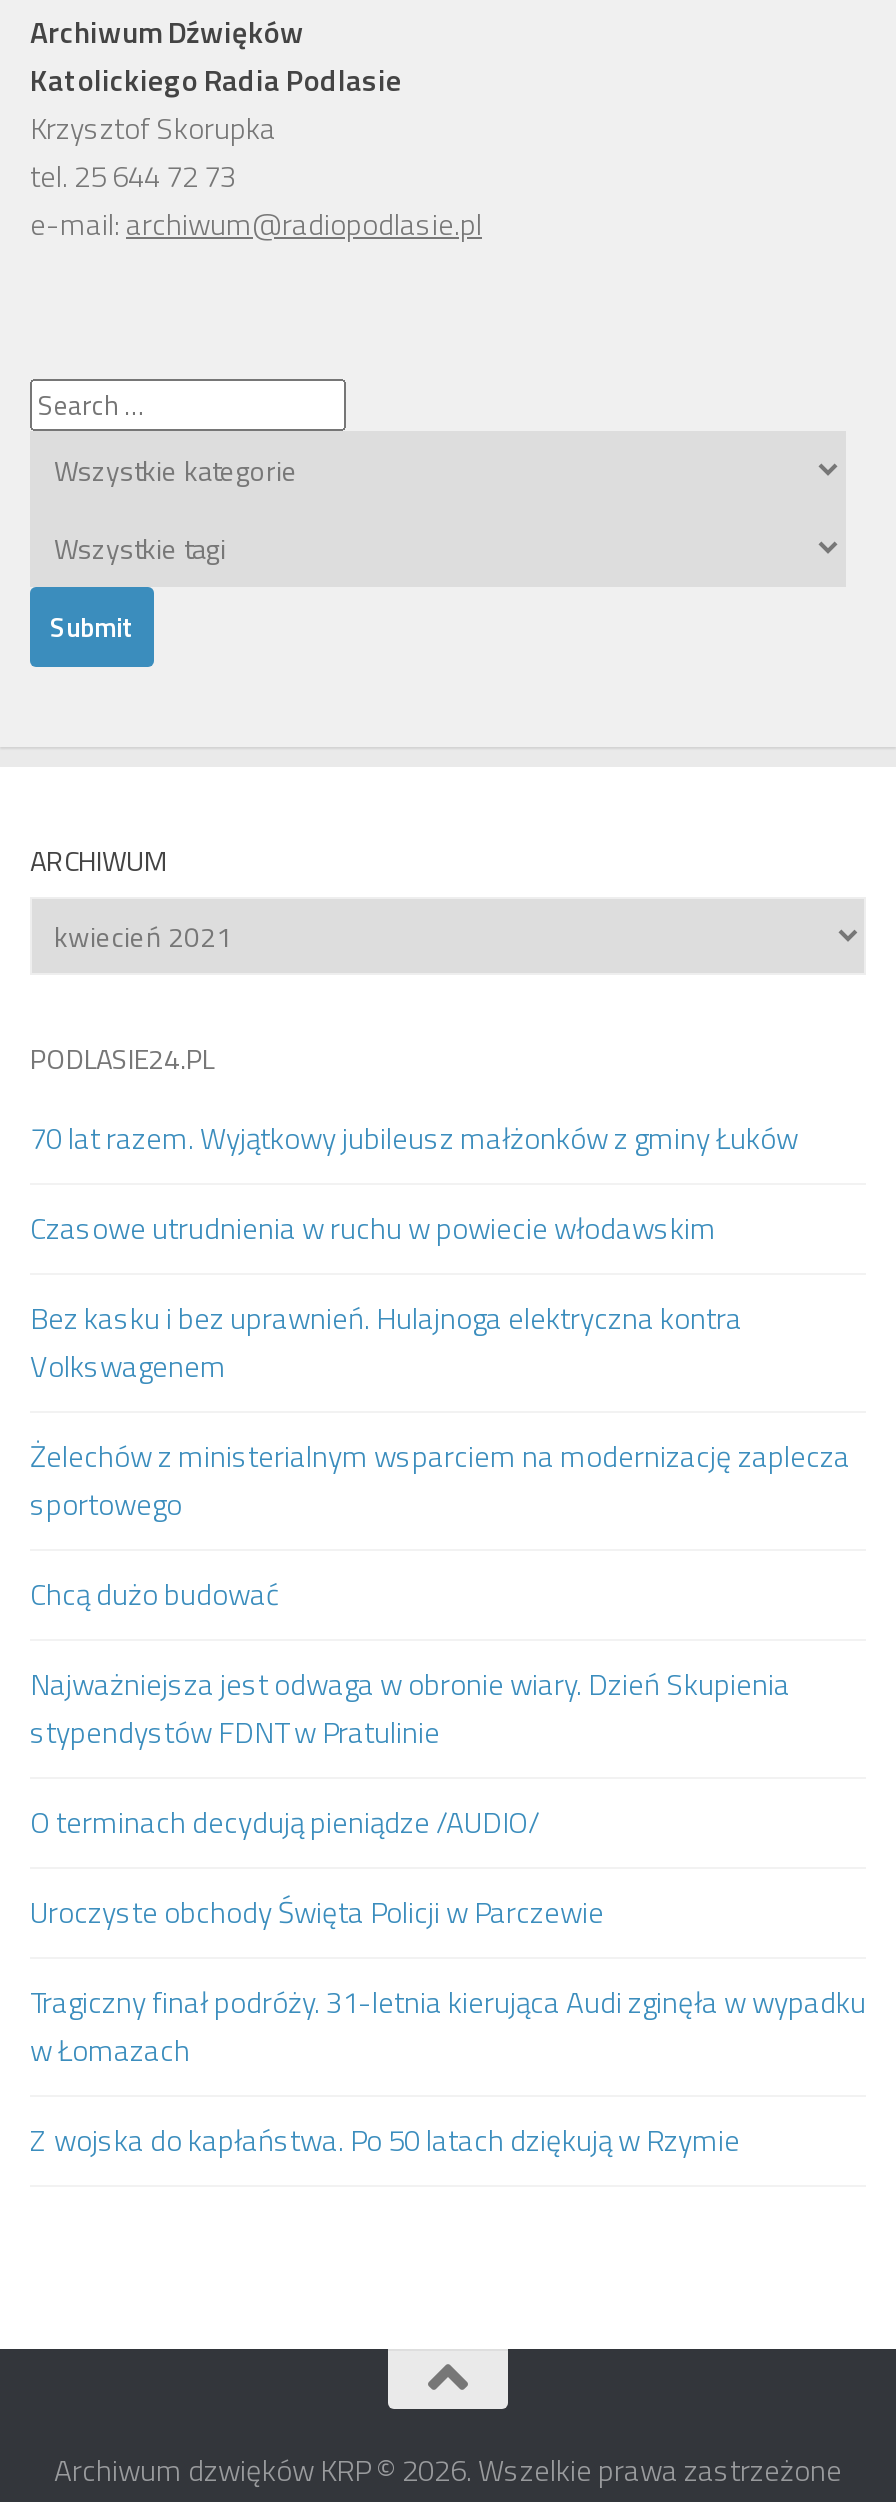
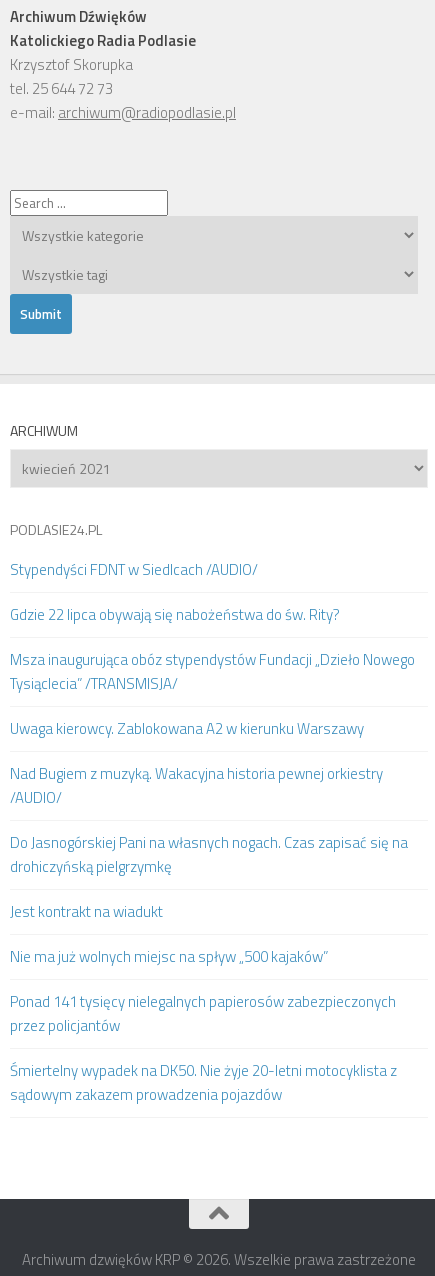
- 70 lat razem. Wyjątkowy jubileusz małżonków z gminy Łuków
+ Stypendyści FDNT w Siedlcach /AUDIO/

- Czasowe utrudnienia w ruchu w powiecie włodawskim
+ Gdzie 22 lipca obywają się nabożeństwa do św. Rity?

- Bez kasku i bez uprawnień. Hulajnoga elektryczna kontra
- Volkswagenem
+ Msza inaugurująca obóz stypendystów Fundacji „Dzieło Nowego
+ Tysiąclecia” /TRANSMISJA/

- Żelechów z ministerialnym wsparciem na modernizację zaplecza
- sportowego
+ Uwaga kierowcy. Zablokowana A2 w kierunku Warszawy

- Chcą dużo budować
+ Nad Bugiem z muzyką. Wakacyjna historia pewnej orkiestry
+ /AUDIO/

- Najważniejsza jest odwaga w obronie wiary. Dzień Skupienia
- stypendystów FDNT w Pratulinie
+ Do Jasnogórskiej Pani na własnych nogach. Czas zapisać się na
+ drohiczyńską pielgrzymkę

- O terminach decydują pieniądze /AUDIO/
+ Jest kontrakt na wiadukt

- Uroczyste obchody Święta Policji w Parczewie
+ Nie ma już wolnych miejsc na spływ „500 kajaków”

- Tragiczny finał podróży. 31-letnia kierująca Audi zginęła w wypadku
- w Łomazach
+ Ponad 141 tysięcy nielegalnych papierosów zabezpieczonych
+ przez policjantów

- Z wojska do kapłaństwa. Po 50 latach dziękują w Rzymie
+ Śmiertelny wypadek na DK50. Nie żyje 20-letni motocyklista z
+ sądowym zakazem prowadzenia pojazdów
